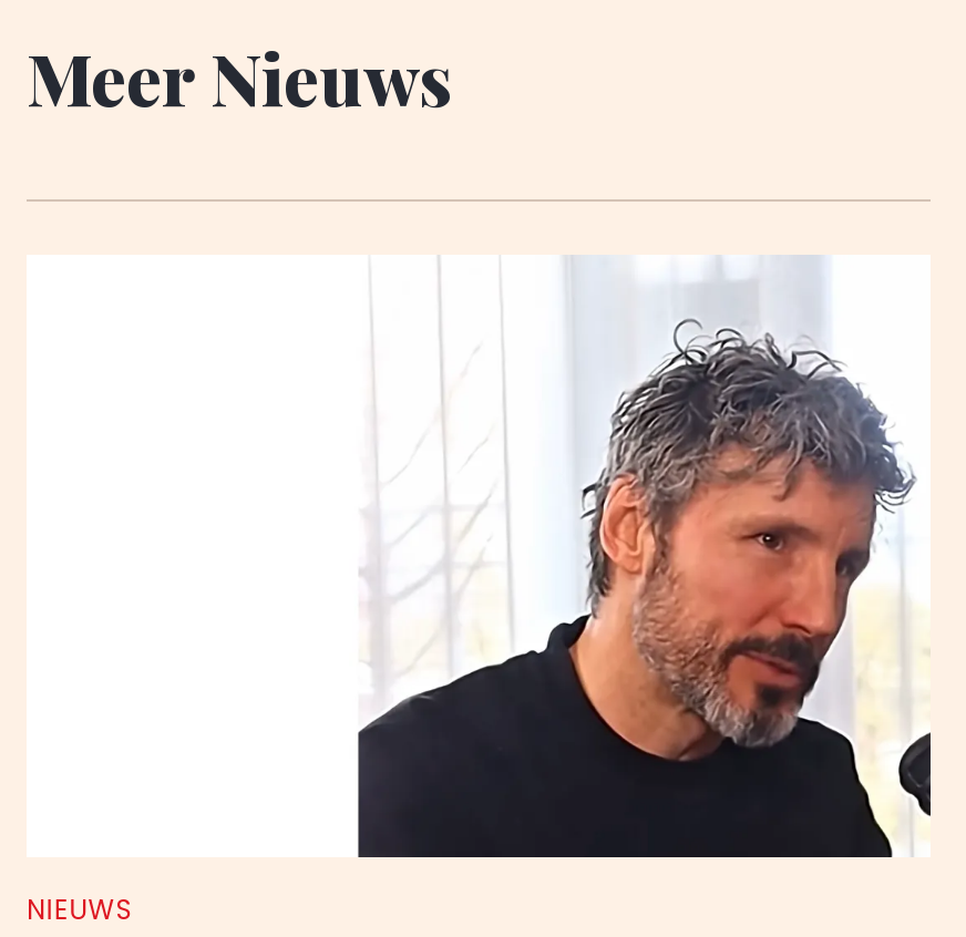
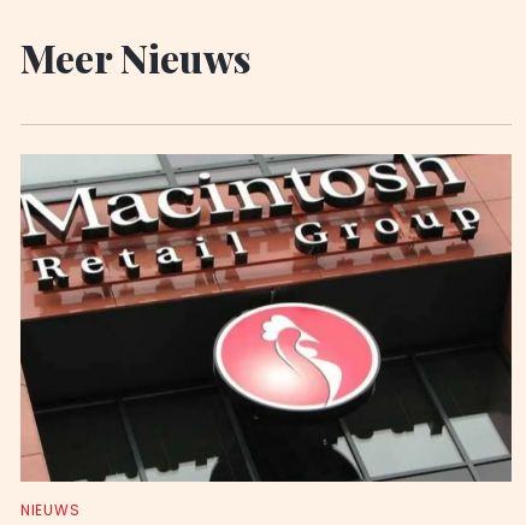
- [image]
+ [image]
